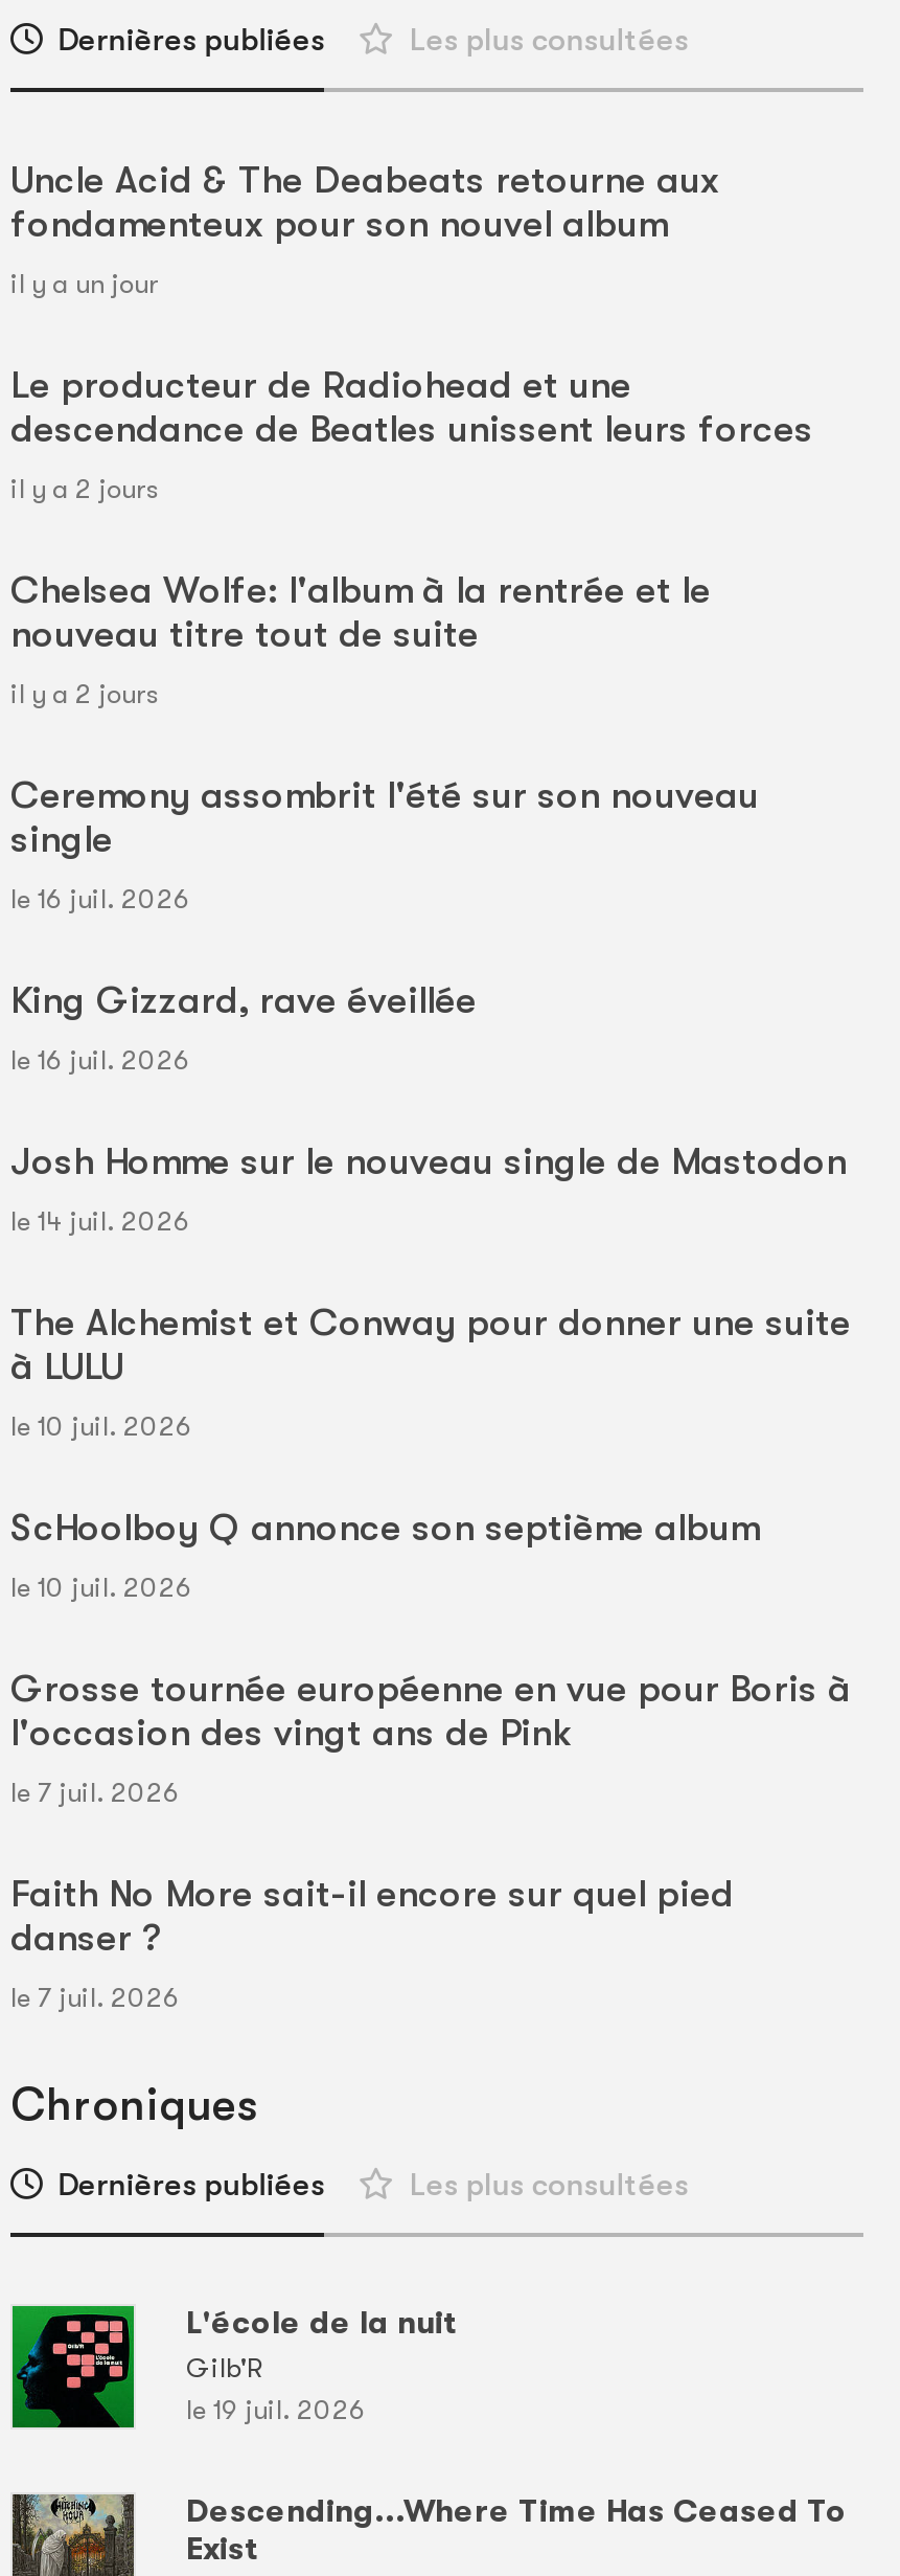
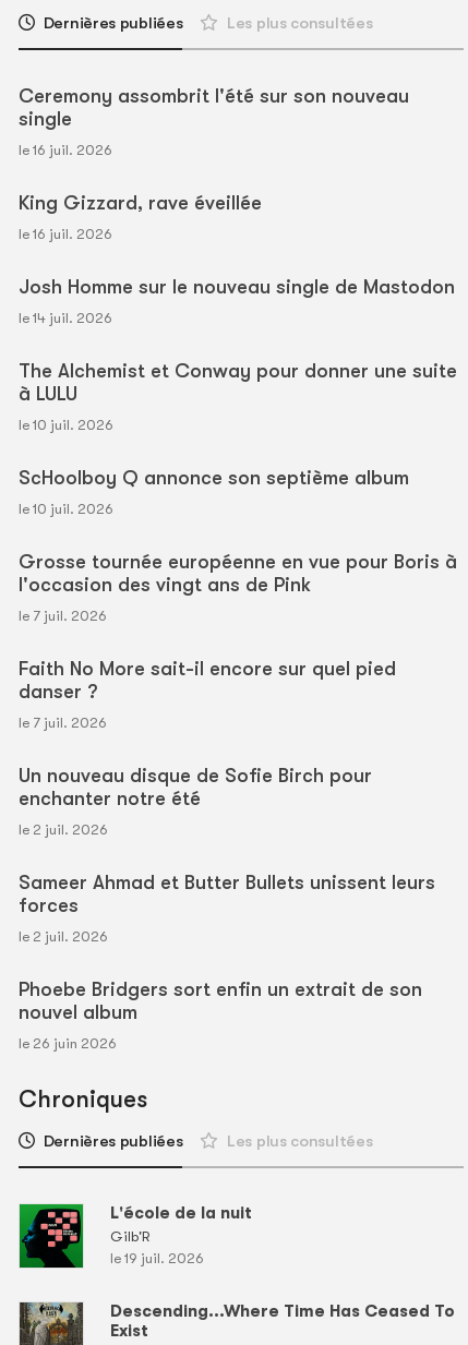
- Uncle Acid & The Deabeats retourne aux
- fondamenteux pour son nouvel album
- il y a un jour
- Le producteur de Radiohead et une
- descendance de Beatles unissent leurs forces
- il y a 2 jours
- Chelsea Wolfe: l'album à la rentrée et le
- nouveau titre tout de suite
- il y a 2 jours

moved up: Ceremony assombrit l'été sur son nouveau | single | le 16 juil. 2026 | ... | danser ? | le 7 juil. 2026

+ Un nouveau disque de Sofie Birch pour
+ enchanter notre été
+ le 2 juil. 2026
+ Sameer Ahmad et Butter Bullets unissent leurs
+ forces
+ le 2 juil. 2026
+ Phoebe Bridgers sort enfin un extrait de son
+ nouvel album
+ le 26 juin 2026
